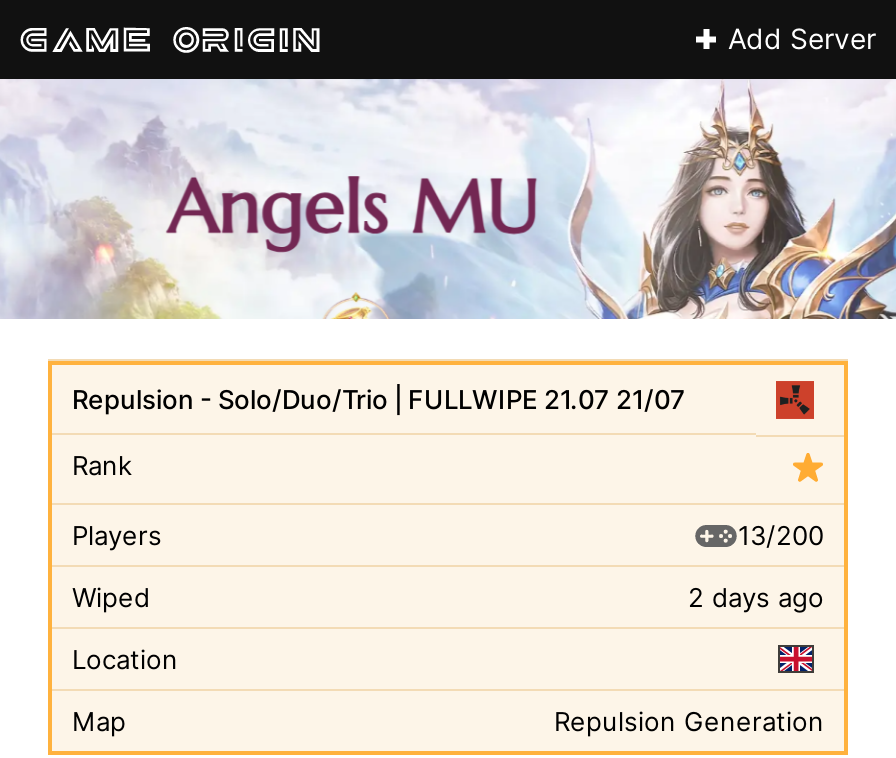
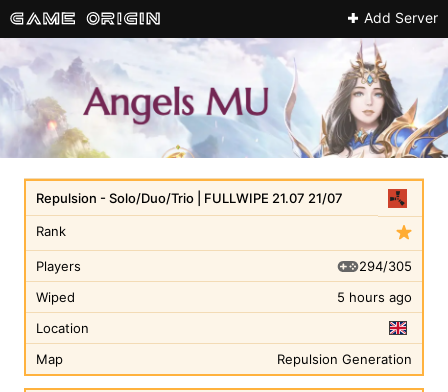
- 13/200
+ 294/305

- 2 days ago
+ 5 hours ago
